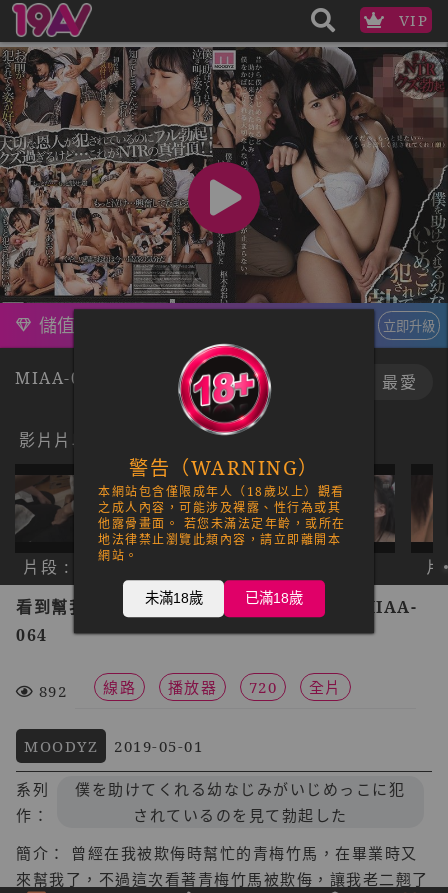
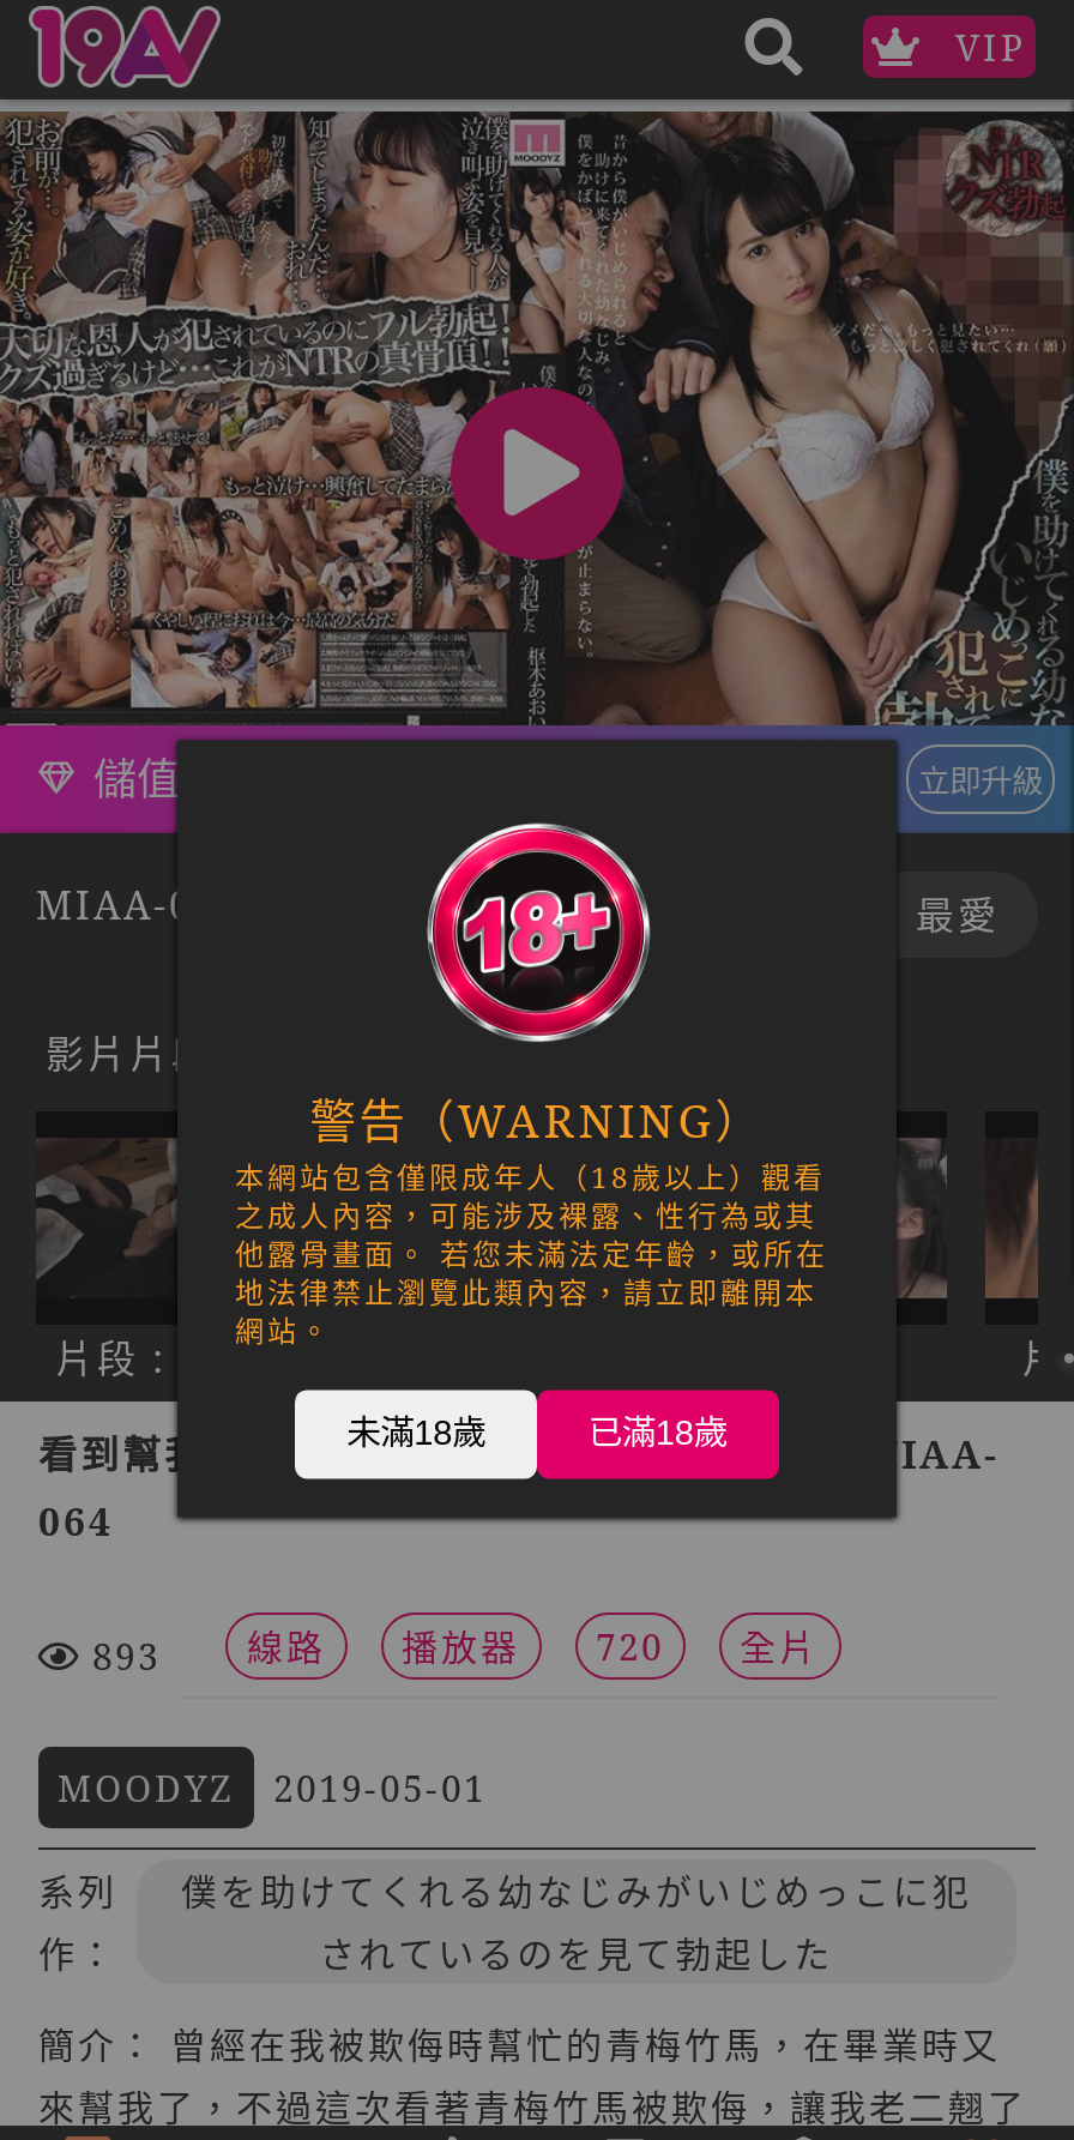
- 892 線路 播放器 720 全片
+ 893 線路 播放器 720 全片
